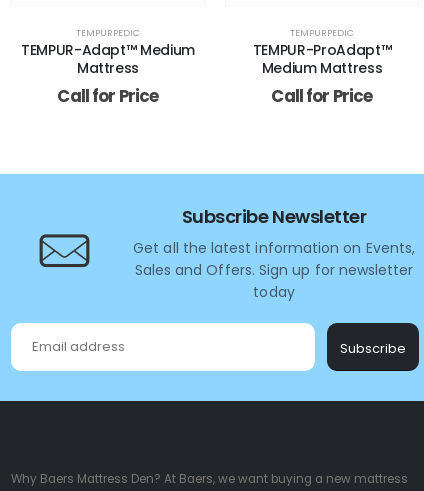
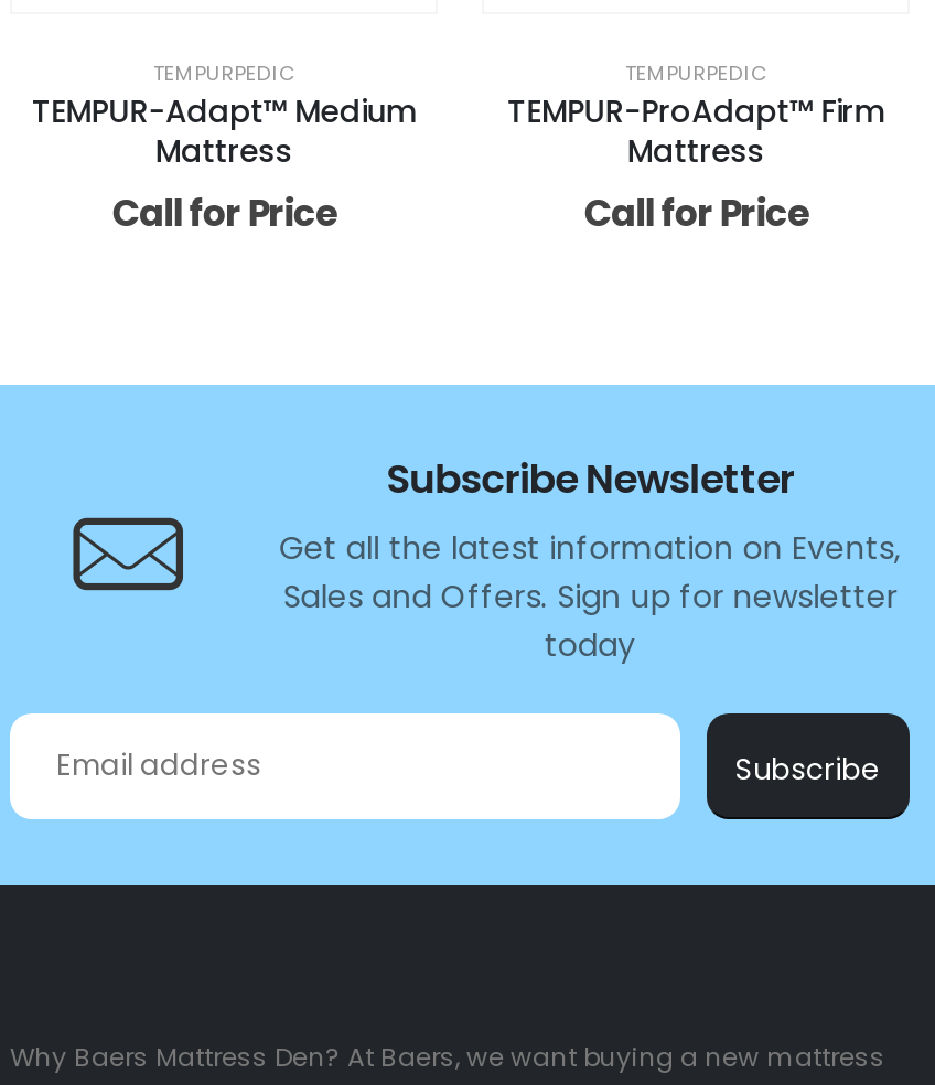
- TEMPUR-ProAdapt™
- Medium Mattress
+ TEMPUR-ProAdapt™ Firm
+ Mattress
